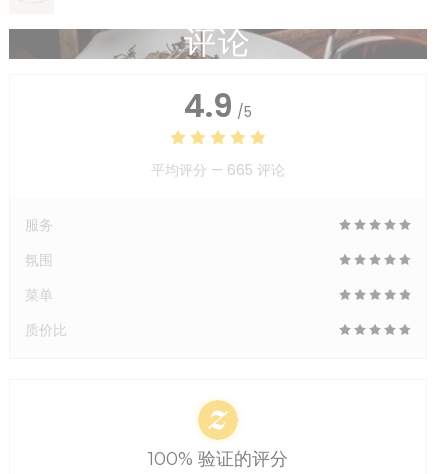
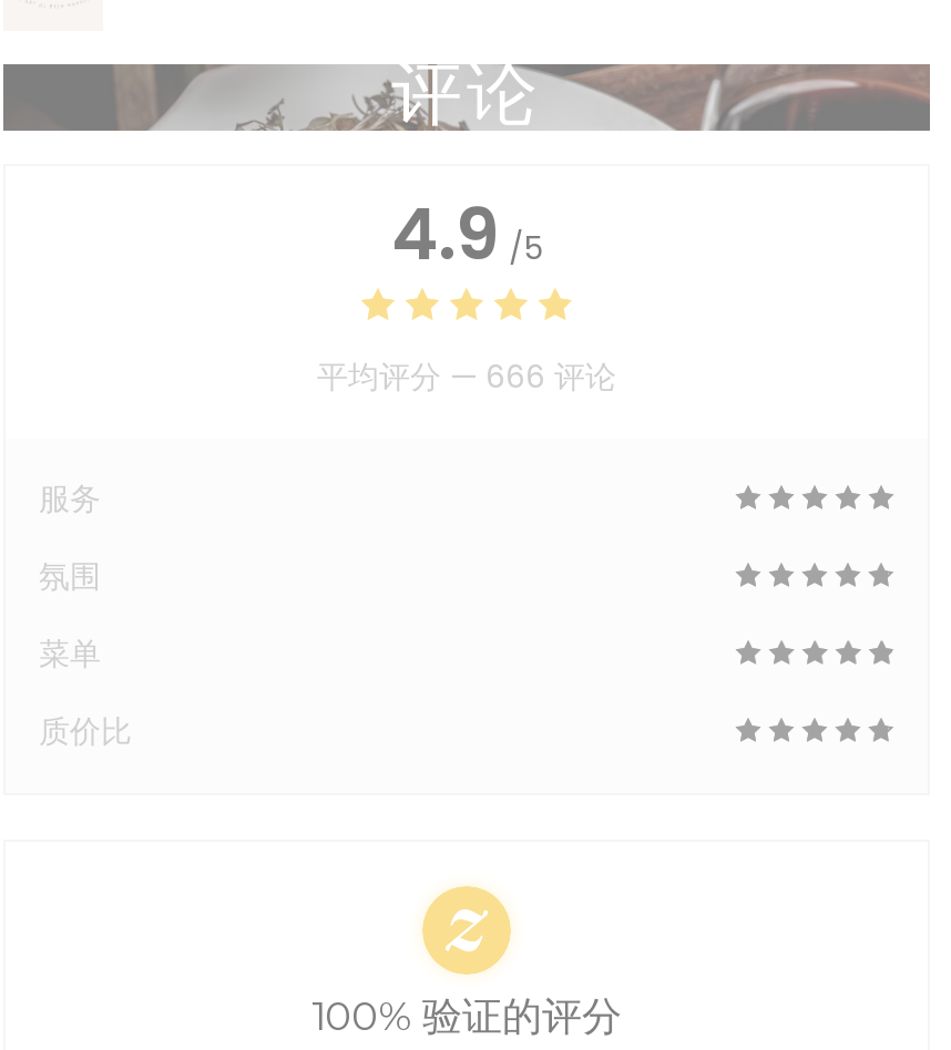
- 平均评分 — 665 评论
+ 平均评分 — 666 评论
